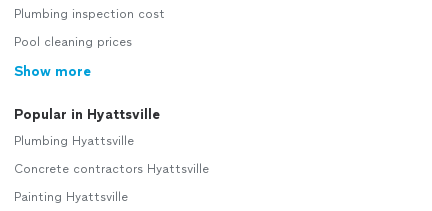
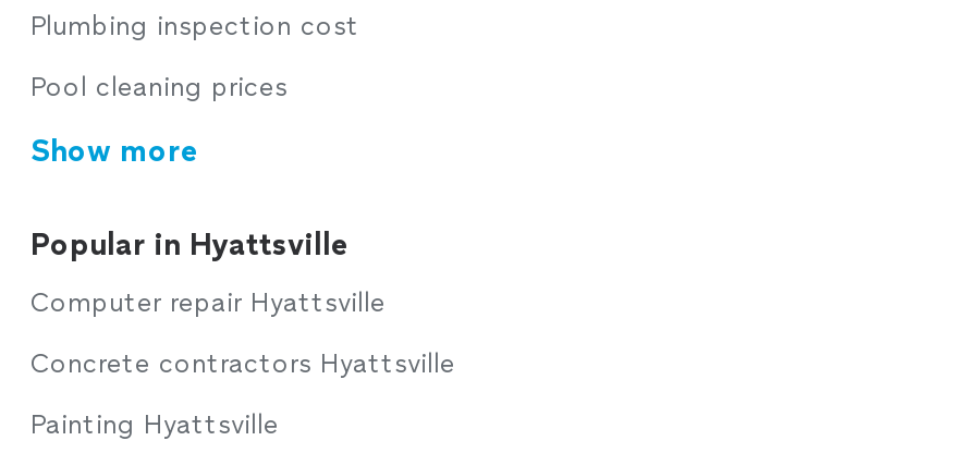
- Plumbing Hyattsville
+ Computer repair Hyattsville
